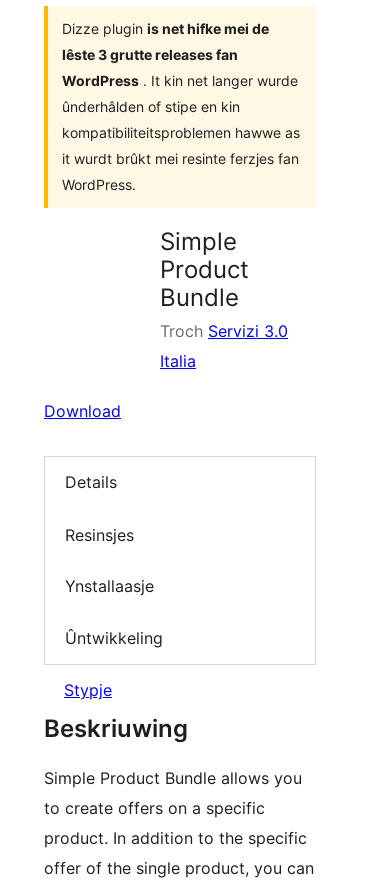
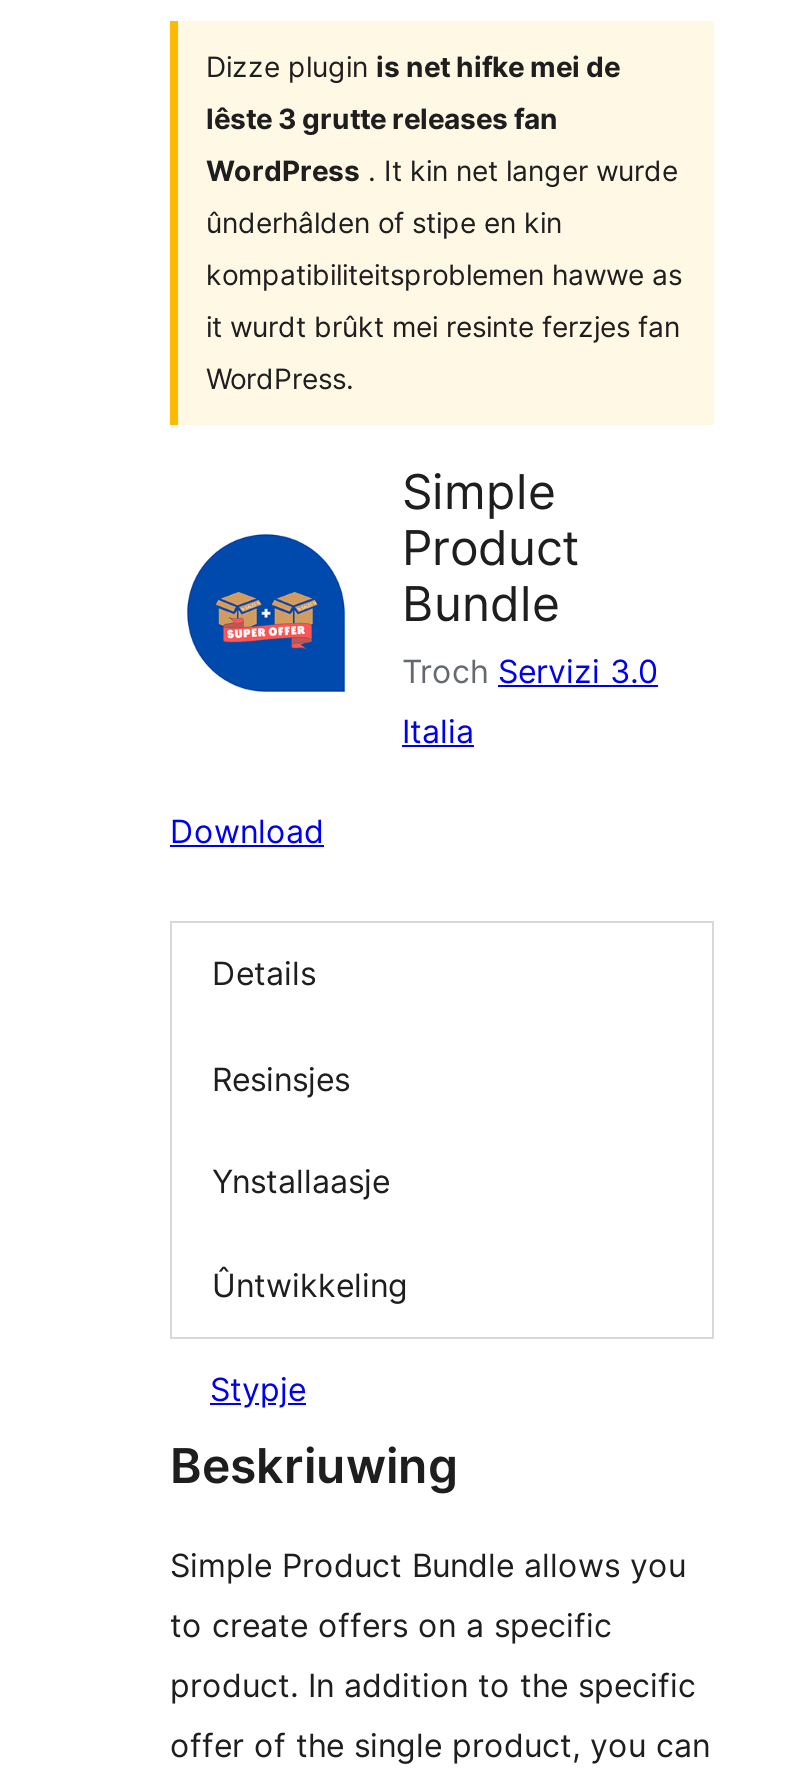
+ [image]
